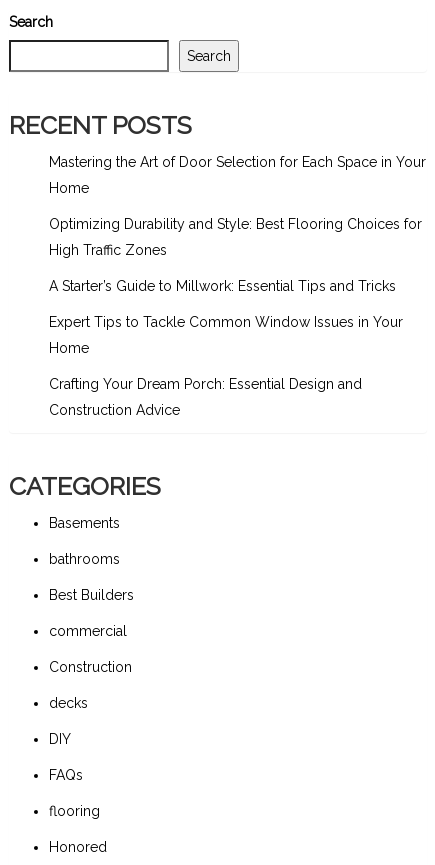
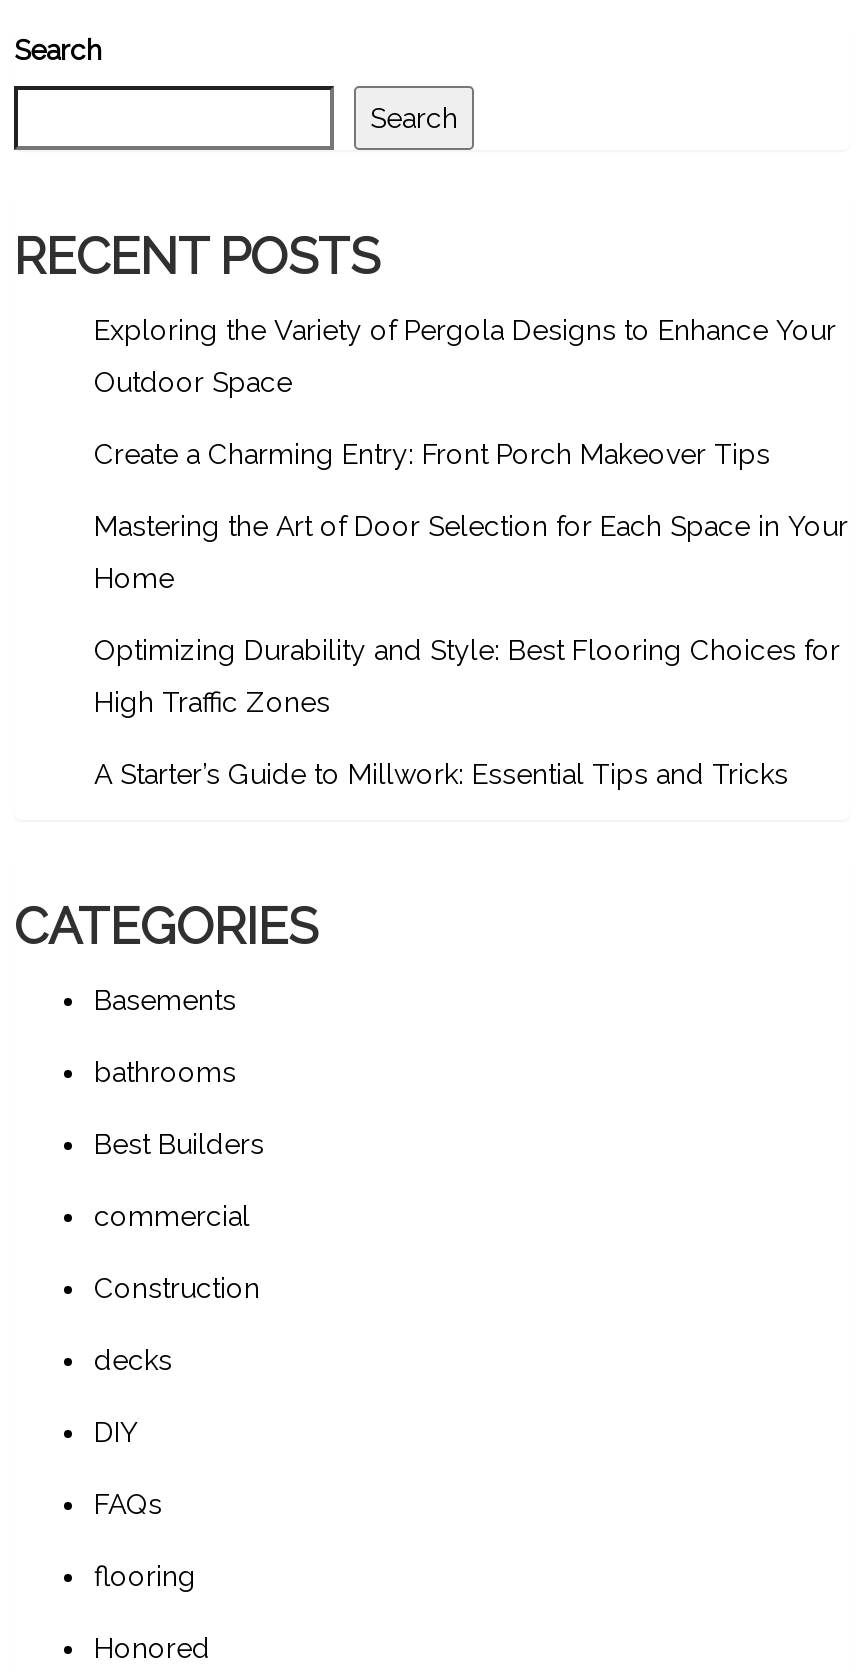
+ Exploring the Variety of Pergola Designs to Enhance Your
+ Outdoor Space
+ Create a Charming Entry: Front Porch Makeover Tips

moved down: Mastering the Art of Door Selection for Each Space in Your | Home | Optimizing Durability and Style: Best Flooring Choices for | High Traffic Zones | A Starter’s Guide to Millwork: Essential Tips and Tricks

- Expert Tips to Tackle Common Window Issues in Your
- Home
- Crafting Your Dream Porch: Essential Design and
- Construction Advice
